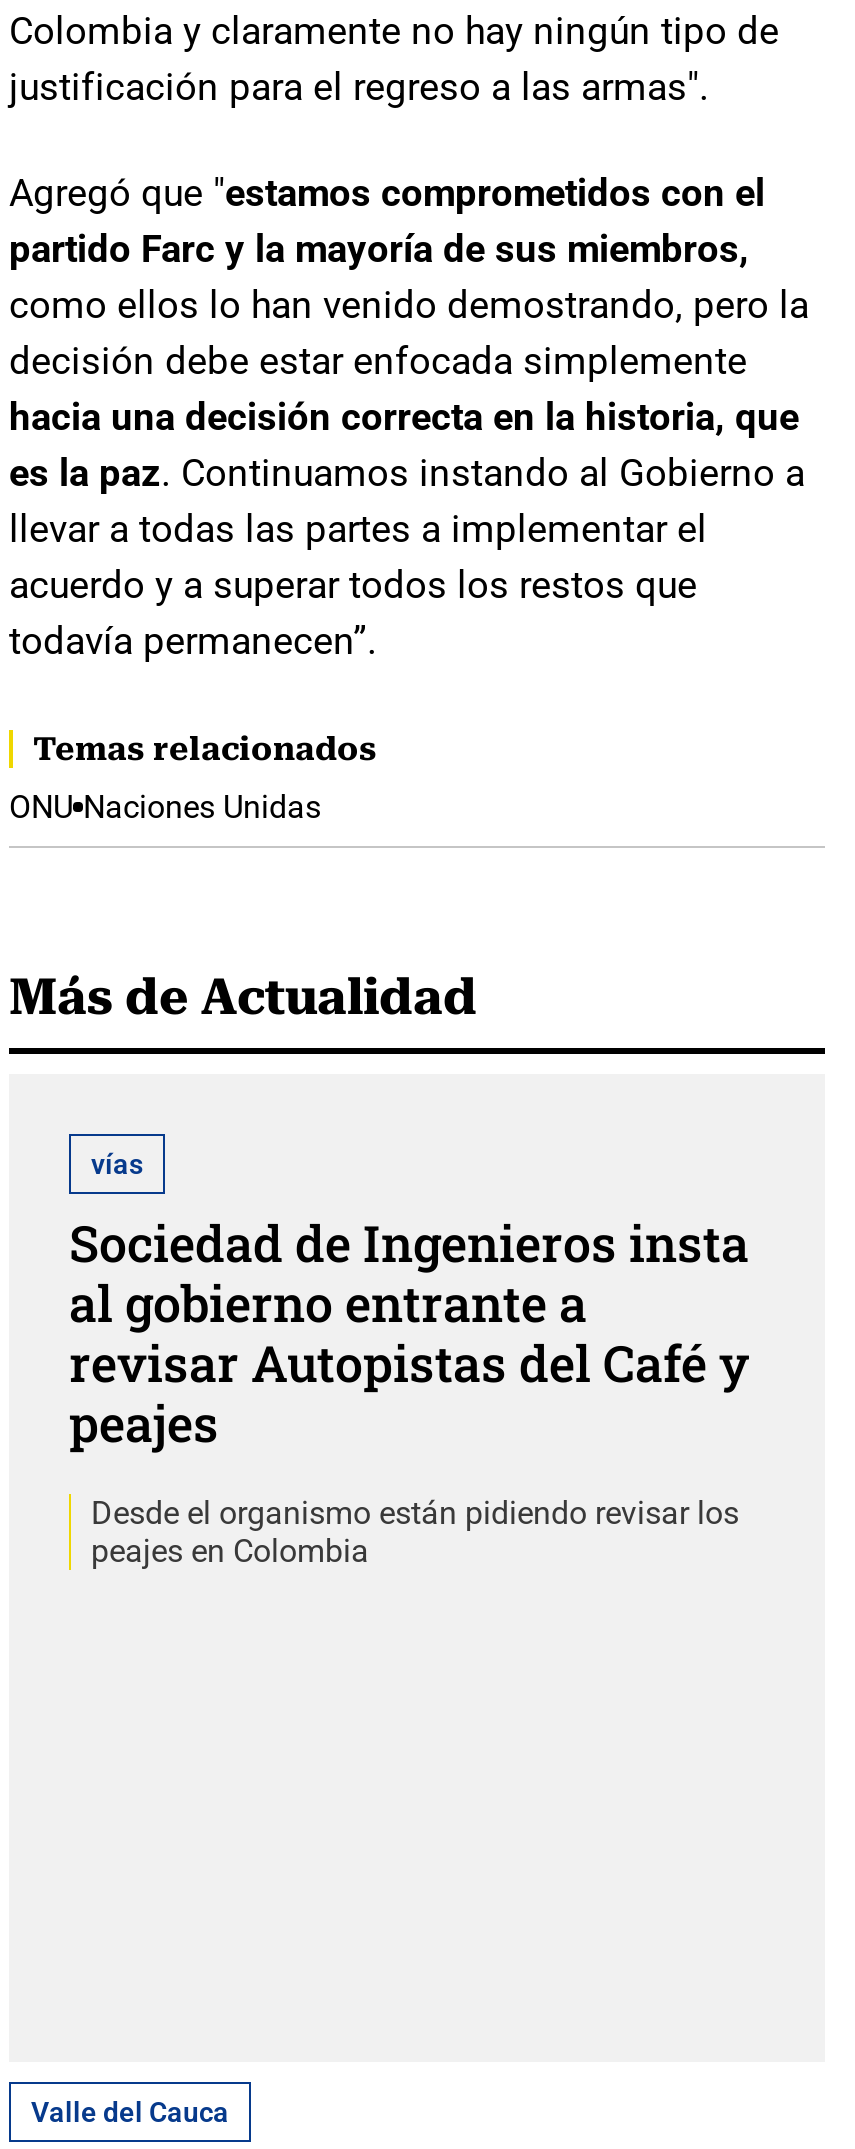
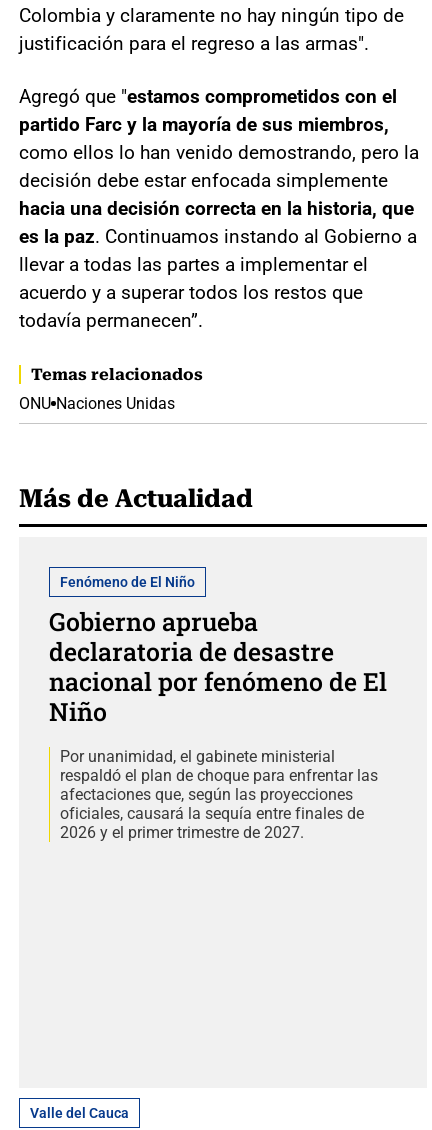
- vías
+ Fenómeno de El Niño

- Sociedad de Ingenieros insta
- al gobierno entrante a
- revisar Autopistas del Café y
- peajes
+ Gobierno aprueba
+ declaratoria de desastre
+ nacional por fenómeno de El
+ Niño

- Desde el organismo están pidiendo revisar los
- peajes en Colombia
+ Por unanimidad, el gabinete ministerial
+ respaldó el plan de choque para enfrentar las
+ afectaciones que, según las proyecciones
+ oficiales, causará la sequía entre finales de
+ 2026 y el primer trimestre de 2027.
